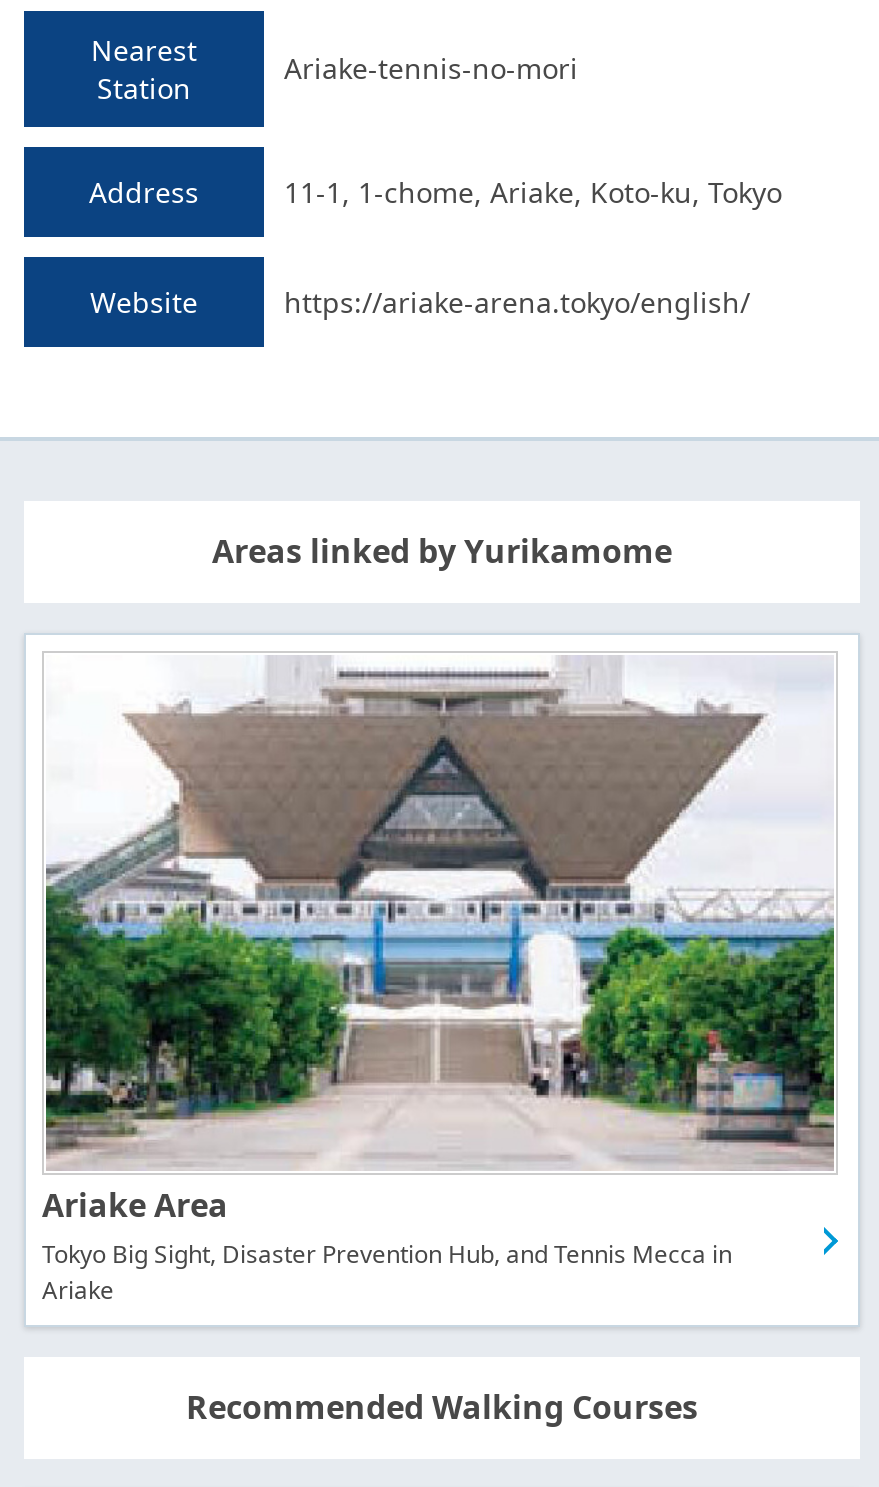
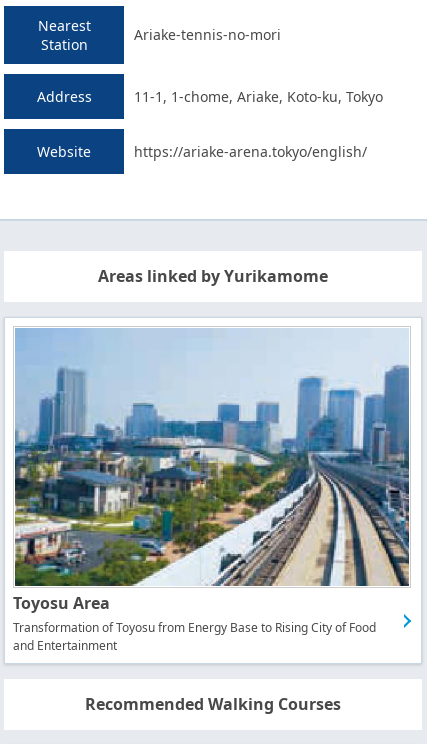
- [image]
- Ariake Area
- Tokyo Big Sight, Disaster Prevention Hub, and Tennis Mecca in
- Ariake
+ [image]
+ Toyosu Area
+ Transformation of Toyosu from Energy Base to Rising City of Food
+ and Entertainment
